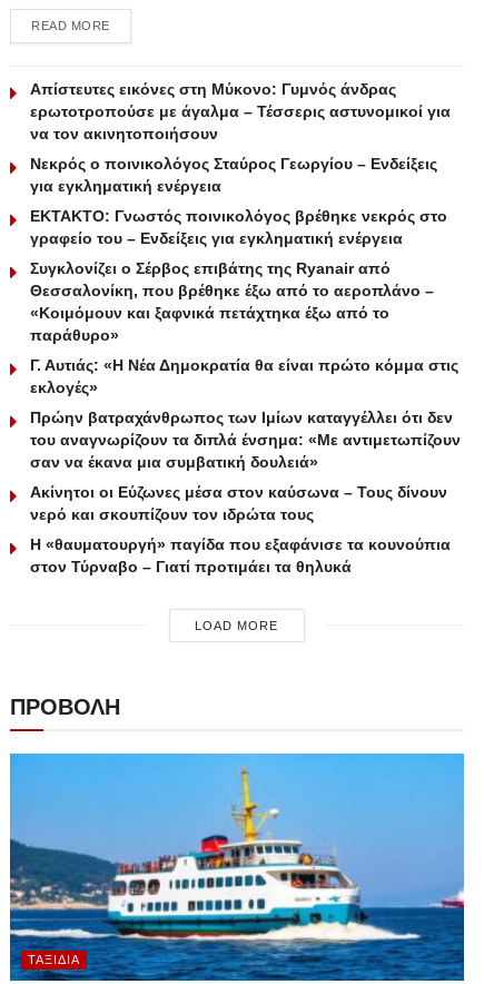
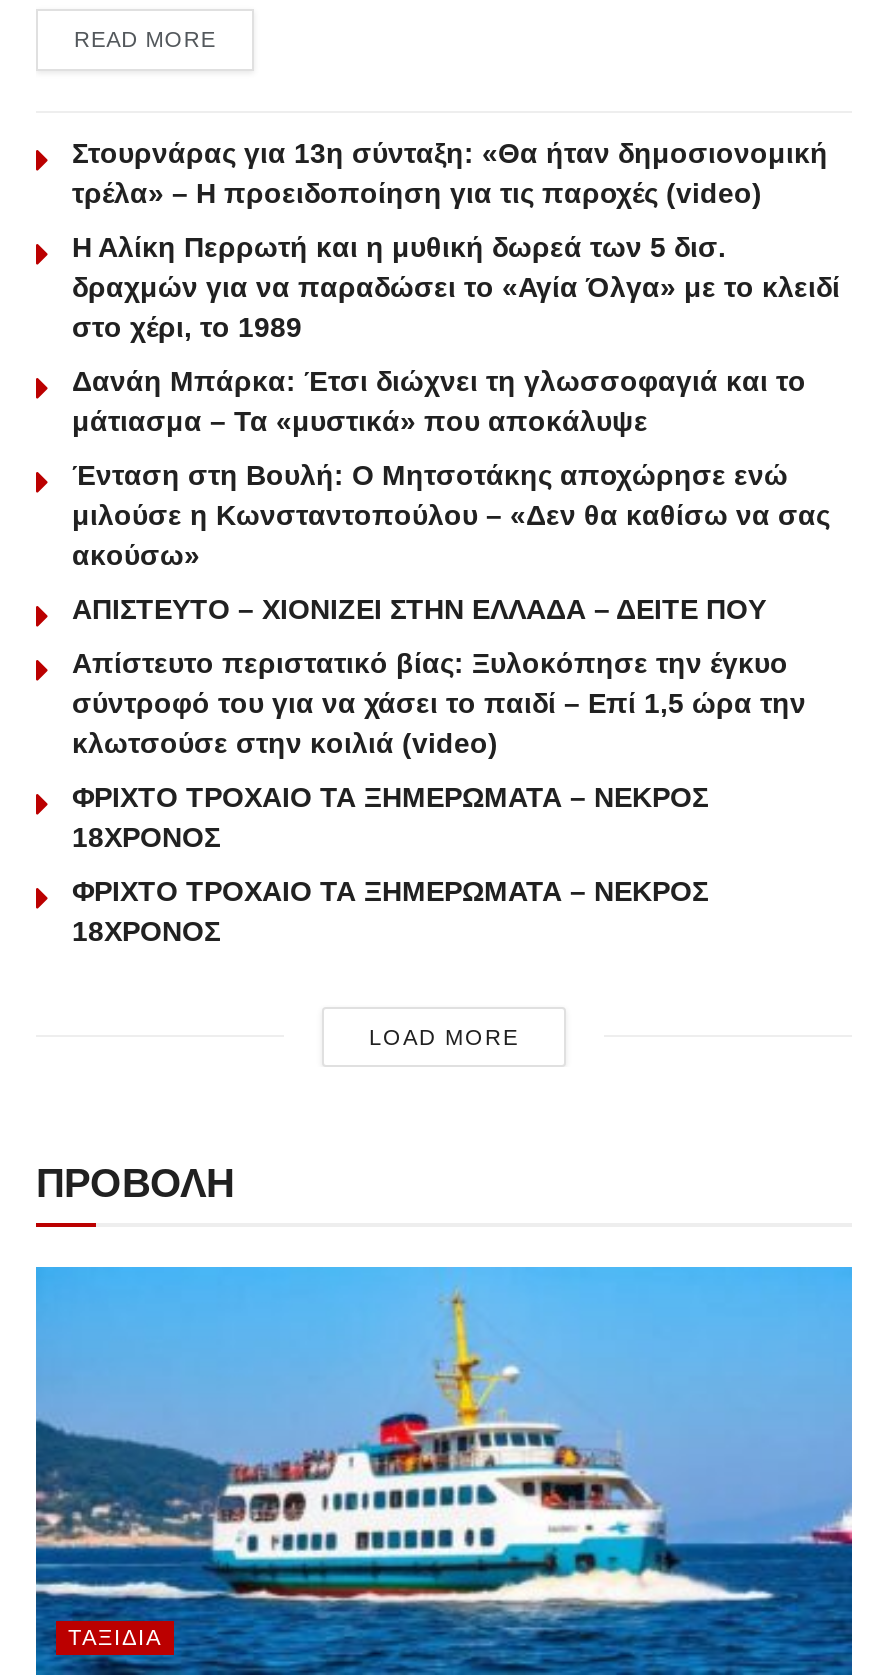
- Απίστευτες εικόνες στη Μύκονο: Γυμνός άνδρας
- ερωτοτροπούσε με άγαλμα – Τέσσερις αστυνομικοί για
- να τον ακινητοποιήσουν
+ Στουρνάρας για 13η σύνταξη: «Θα ήταν δημοσιονομική
+ τρέλα» – Η προειδοποίηση για τις παροχές (video)

- Νεκρός ο ποινικολόγος Σταύρος Γεωργίου – Ενδείξεις
- για εγκληματική ενέργεια
+ Η Αλίκη Περρωτή και η μυθική δωρεά των 5 δισ.
+ δραχμών για να παραδώσει το «Αγία Όλγα» με το κλειδί
+ στο χέρι, το 1989

- ΕΚΤΑΚΤΟ: Γνωστός ποινικολόγος βρέθηκε νεκρός στο
- γραφείο του – Ενδείξεις για εγκληματική ενέργεια
+ Δανάη Μπάρκα: Έτσι διώχνει τη γλωσσοφαγιά και το
+ μάτιασμα – Τα «μυστικά» που αποκάλυψε

- Συγκλονίζει ο Σέρβος επιβάτης της Ryanair από
- Θεσσαλονίκη, που βρέθηκε έξω από το αεροπλάνο –
- «Κοιμόμουν και ξαφνικά πετάχτηκα έξω από το
- παράθυρο»
+ Ένταση στη Βουλή: Ο Μητσοτάκης αποχώρησε ενώ
+ μιλούσε η Κωνσταντοπούλου – «Δεν θα καθίσω να σας
+ ακούσω»

- Γ. Αυτιάς: «Η Νέα Δημοκρατία θα είναι πρώτο κόμμα στις
- εκλογές»
+ ΑΠΙΣΤΕΥΤΟ – ΧΙΟΝΙΖΕΙ ΣΤΗΝ ΕΛΛΑΔΑ – ΔΕΙΤΕ ΠΟΥ

- Πρώην βατραχάνθρωπος των Ιμίων καταγγέλλει ότι δεν
- του αναγνωρίζουν τα διπλά ένσημα: «Με αντιμετωπίζουν
- σαν να έκανα μια συμβατική δουλειά»
+ Απίστευτο περιστατικό βίας: Ξυλοκόπησε την έγκυο
+ σύντροφό του για να χάσει το παιδί – Επί 1,5 ώρα την
+ κλωτσούσε στην κοιλιά (video)

- Ακίνητοι οι Εύζωνες μέσα στον καύσωνα – Τους δίνουν
- νερό και σκουπίζουν τον ιδρώτα τους
+ ΦΡΙΧΤΟ ΤΡΟΧΑΙΟ ΤΑ ΞΗΜΕΡΩΜΑΤΑ – ΝΕΚΡΟΣ
+ 18ΧΡΟΝΟΣ

- Η «θαυματουργή» παγίδα που εξαφάνισε τα κουνούπια
- στον Τύρναβο – Γιατί προτιμάει τα θηλυκά
+ ΦΡΙΧΤΟ ΤΡΟΧΑΙΟ ΤΑ ΞΗΜΕΡΩΜΑΤΑ – ΝΕΚΡΟΣ
+ 18ΧΡΟΝΟΣ
